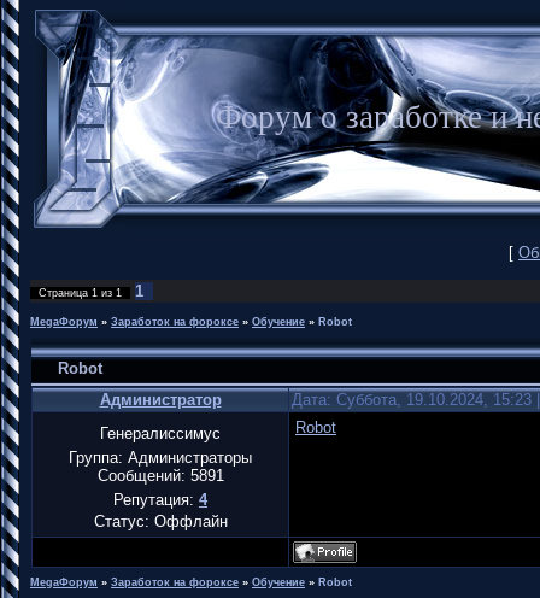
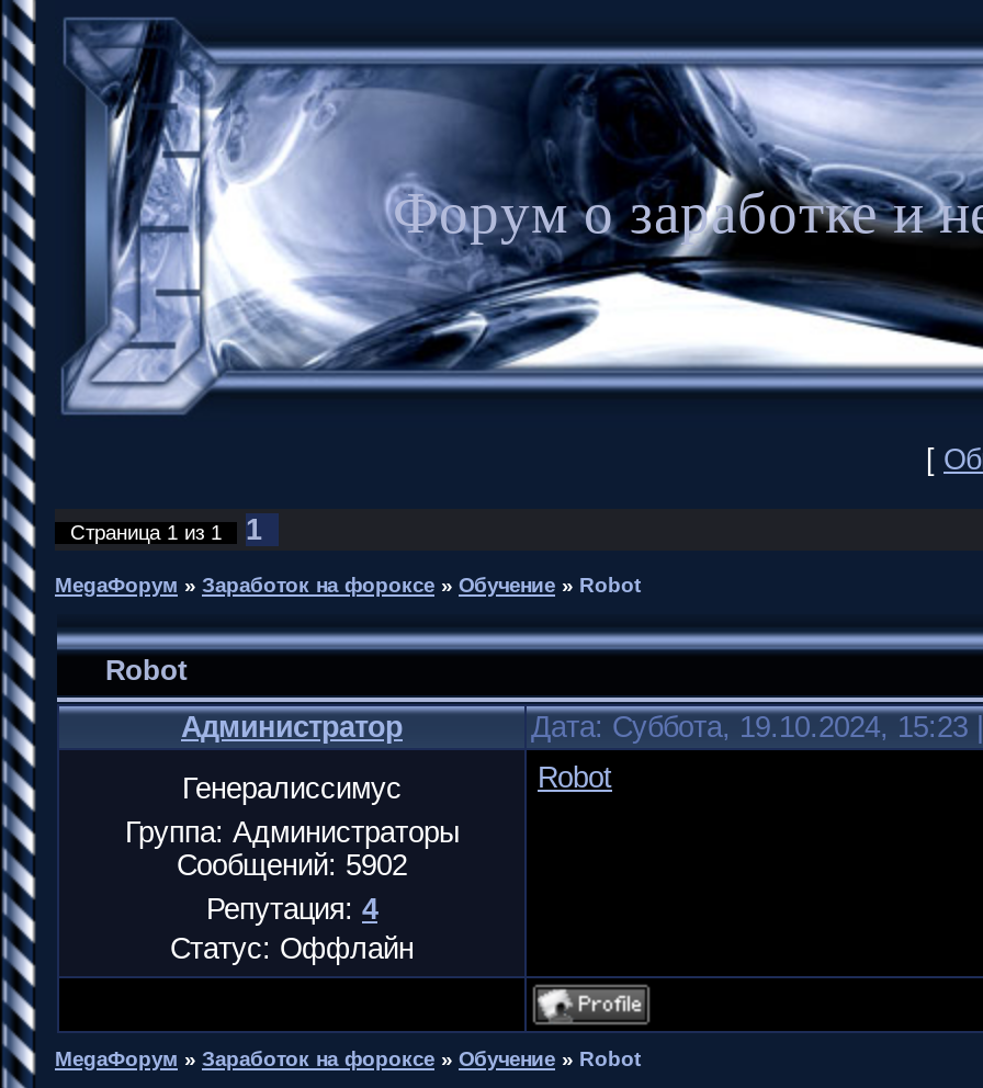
- Сообщений: 5891
+ Сообщений: 5902
